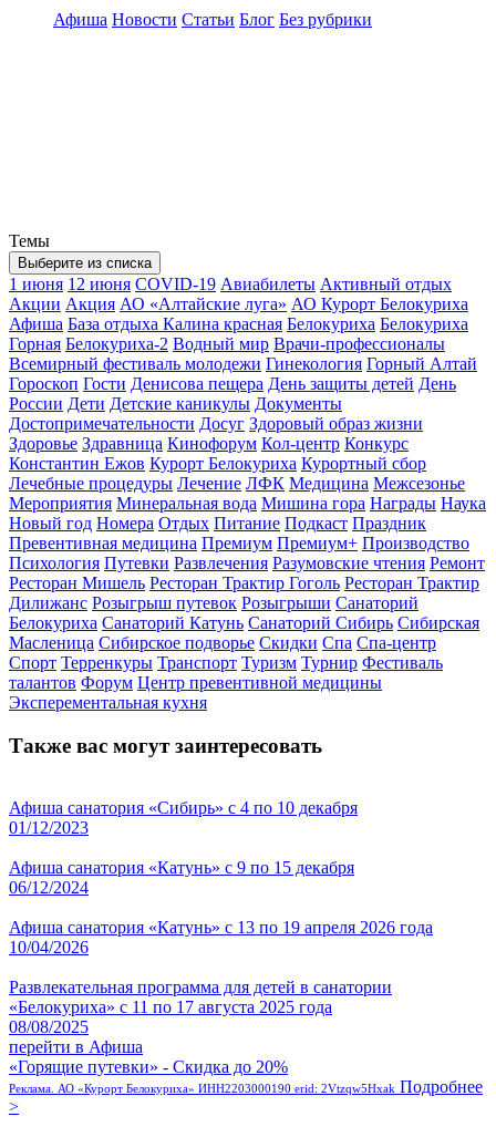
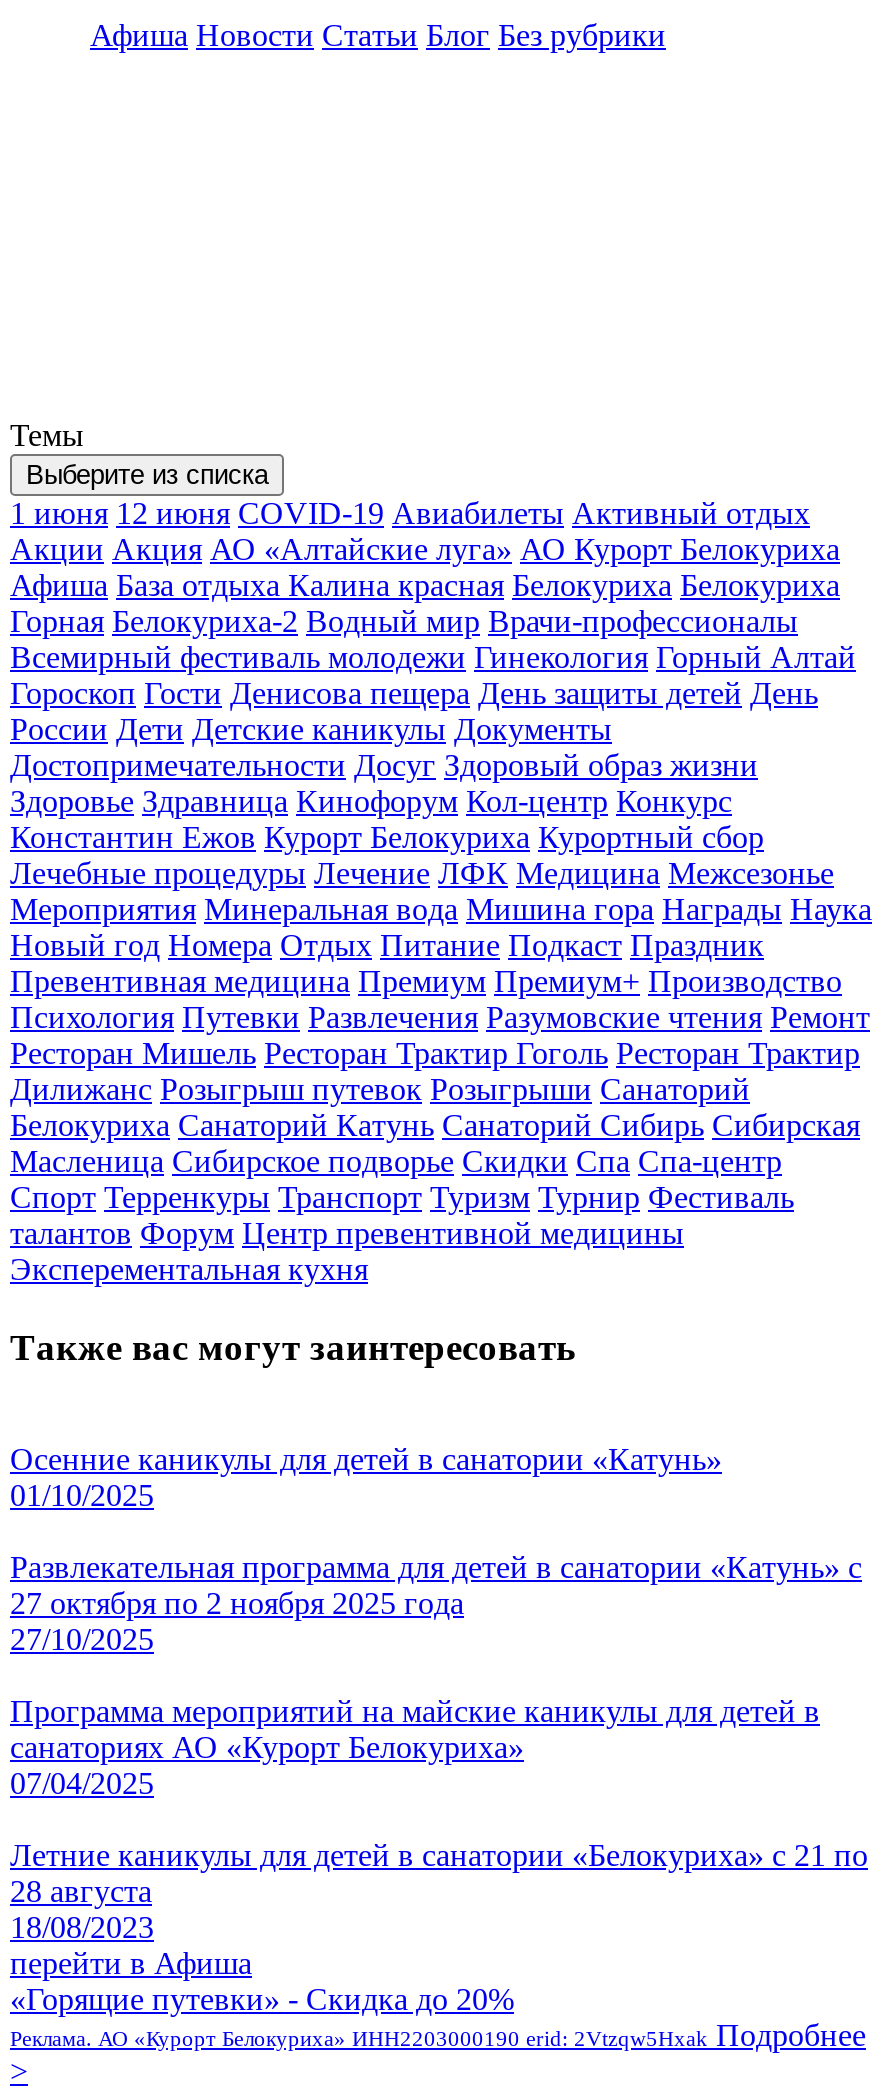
- Афиша санатория «Сибирь» с 4 по 10 декабря
- 01/12/2023
+ Осенние каникулы для детей в санатории «Катунь»
+ 01/10/2025

- Афиша санатория «Катунь» с 9 по 15 декабря
- 06/12/2024
+ Развлекательная программа для детей в санатории «Катунь» с
+ 27 октября по 2 ноября 2025 года
+ 27/10/2025

- Афиша санатория «Катунь» с 13 по 19 апреля 2026 года
- 10/04/2026
+ Программа мероприятий на майские каникулы для детей в
+ санаториях АО «Курорт Белокуриха»
+ 07/04/2025

- Развлекательная программа для детей в санатории
- «Белокуриха» с 11 по 17 августа 2025 года
- 08/08/2025
+ Летние каникулы для детей в санатории «Белокуриха» с 21 по
+ 28 августа
+ 18/08/2023
